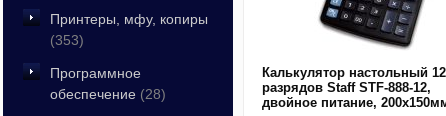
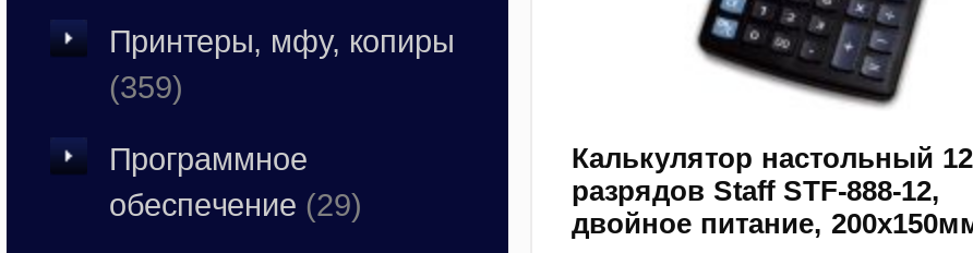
- (353)
+ (359)

- обеспечение (28)
+ обеспечение (29)
